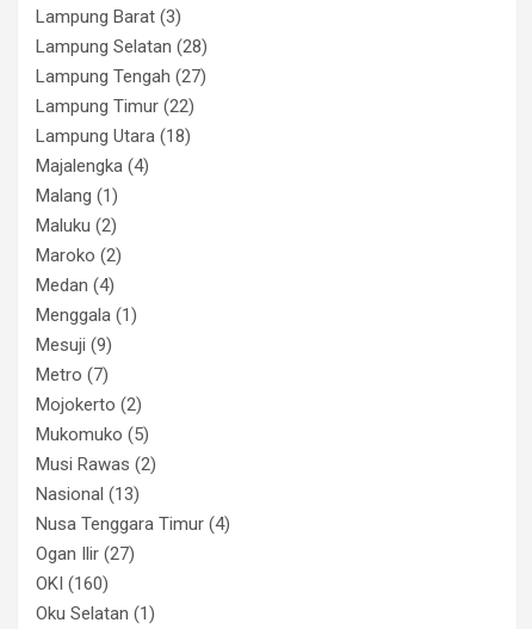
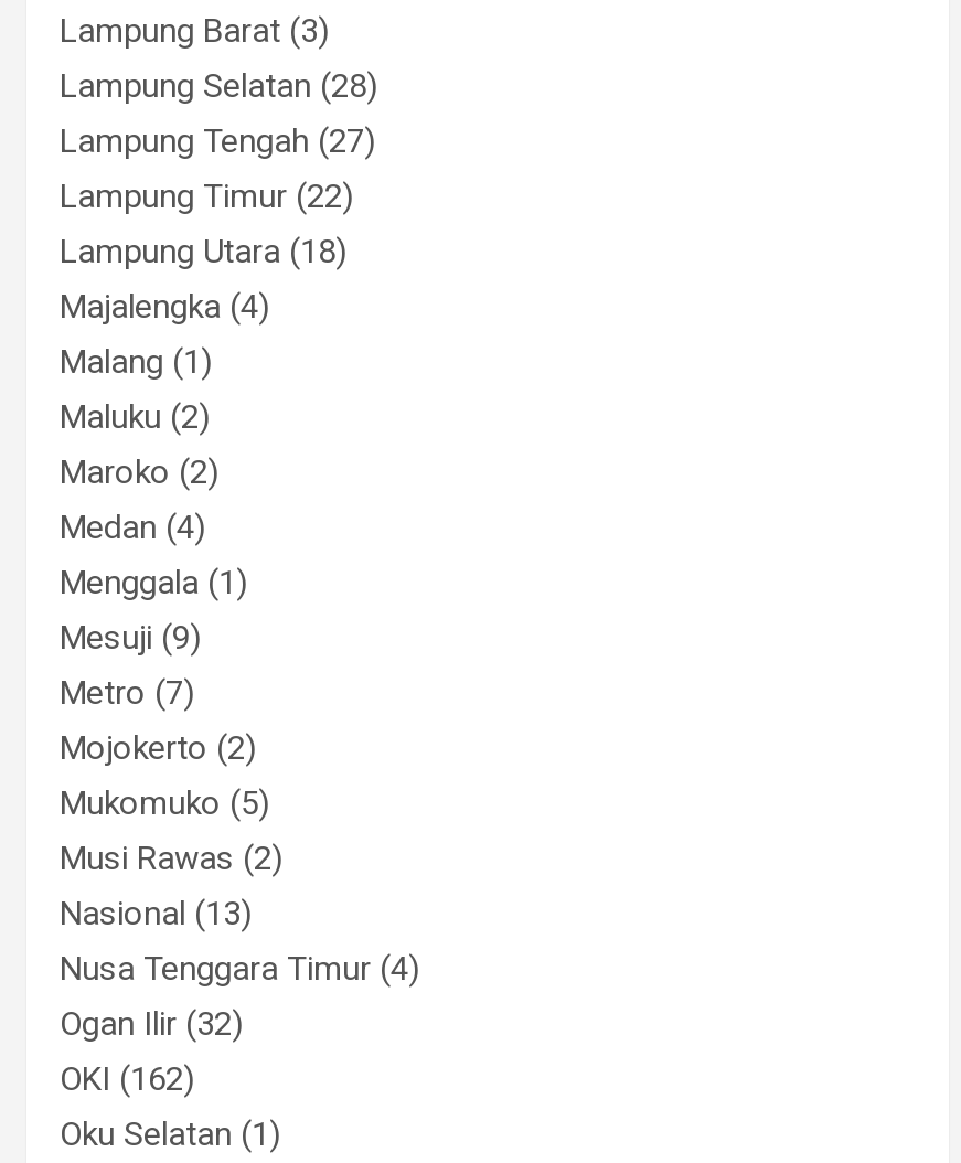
- Ogan Ilir (27)
+ Ogan Ilir (32)

- OKI (160)
+ OKI (162)
